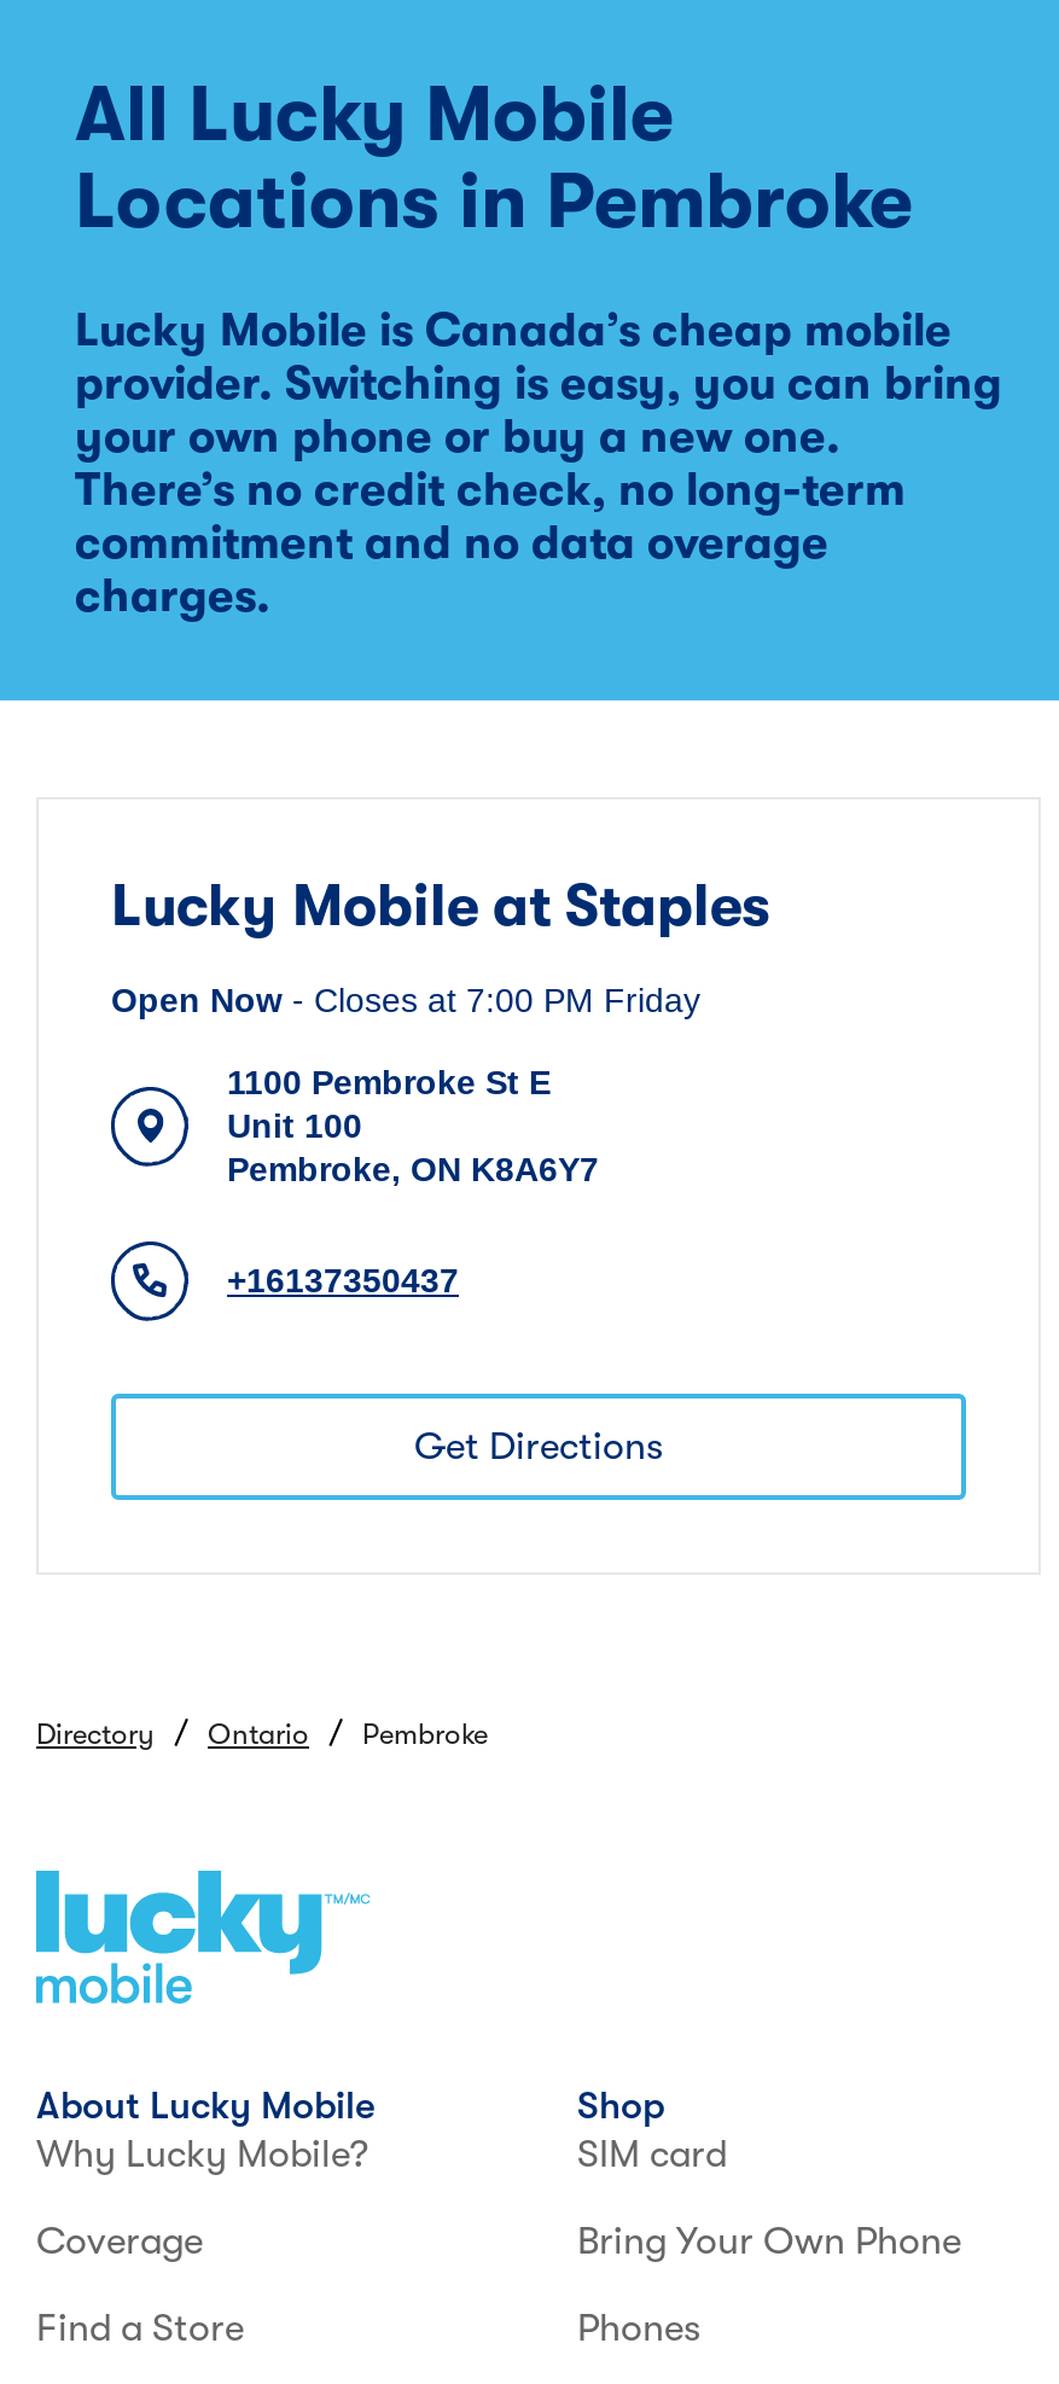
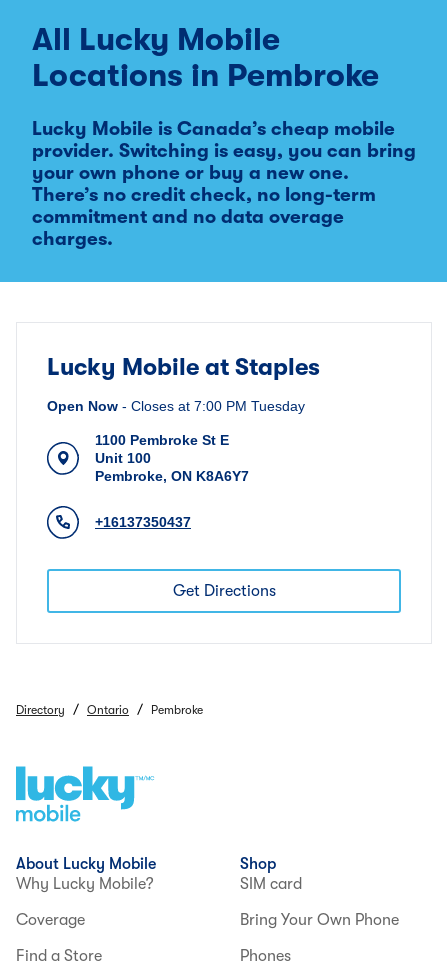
- Open Now - Closes at 7:00 PM Friday
+ Open Now - Closes at 7:00 PM Tuesday
